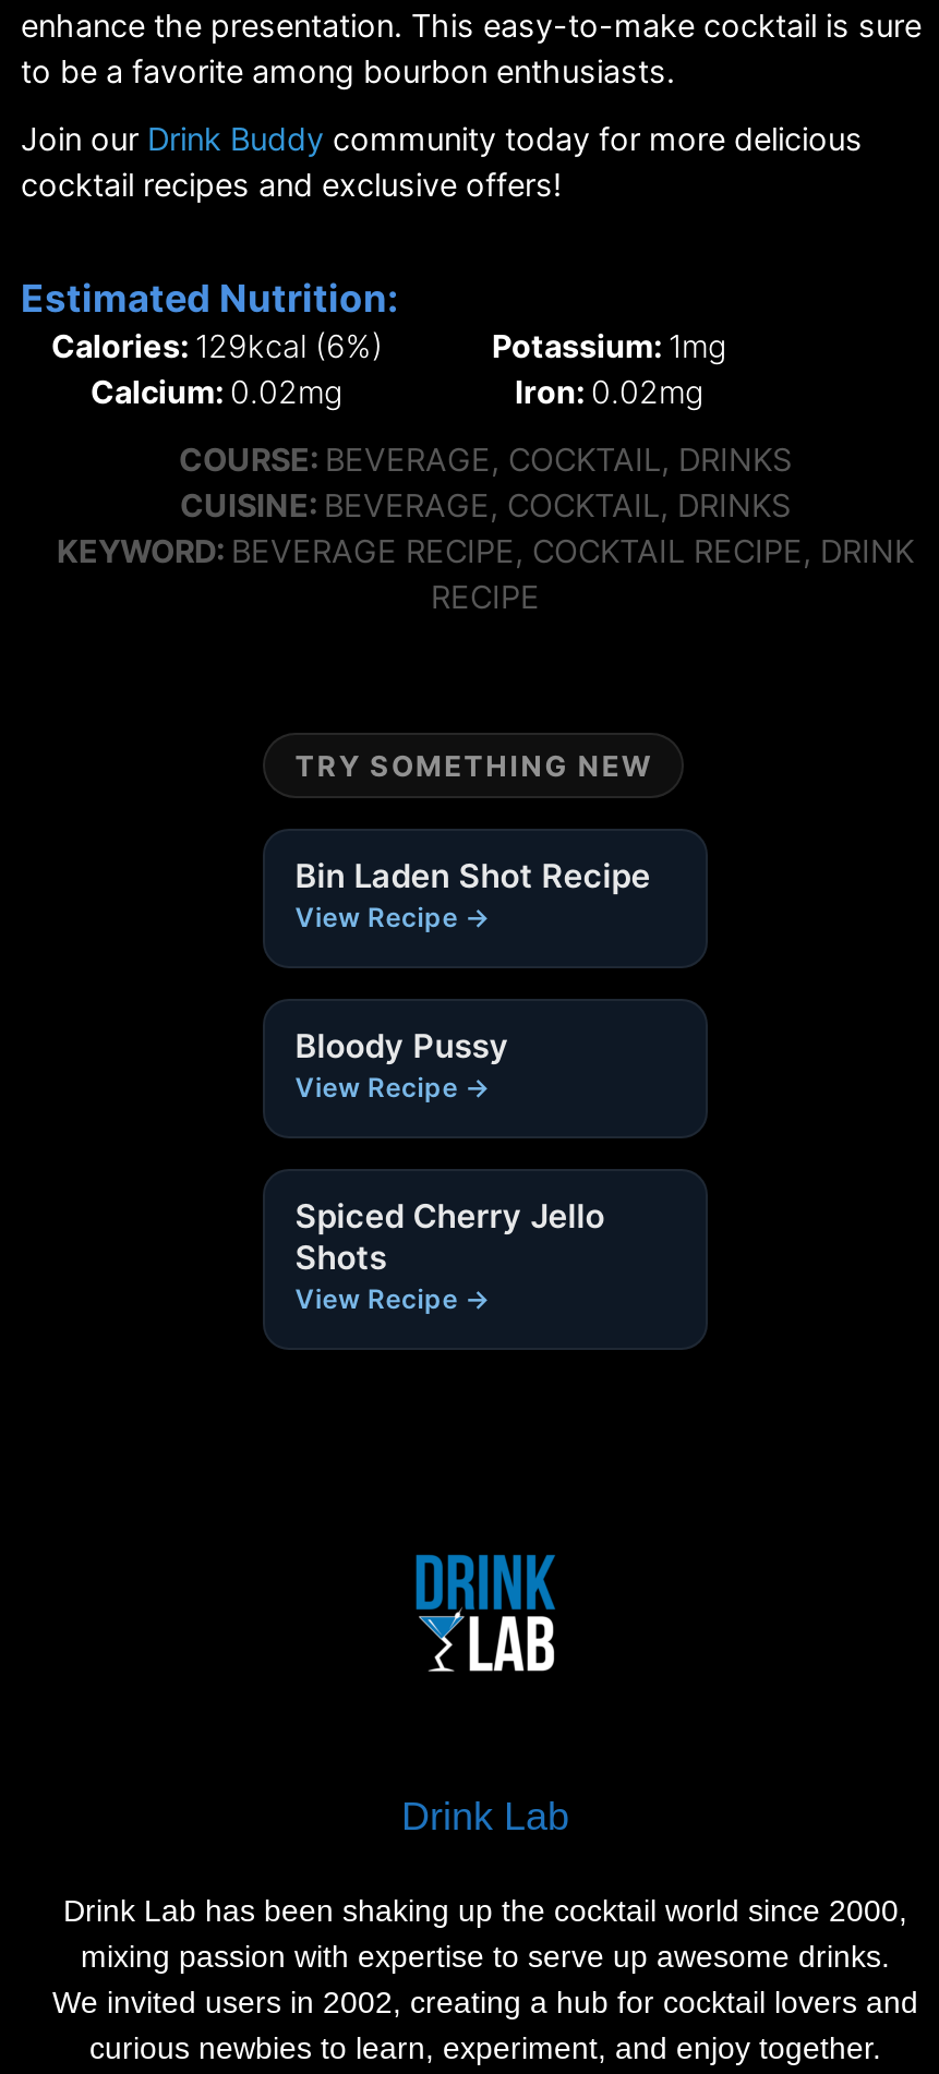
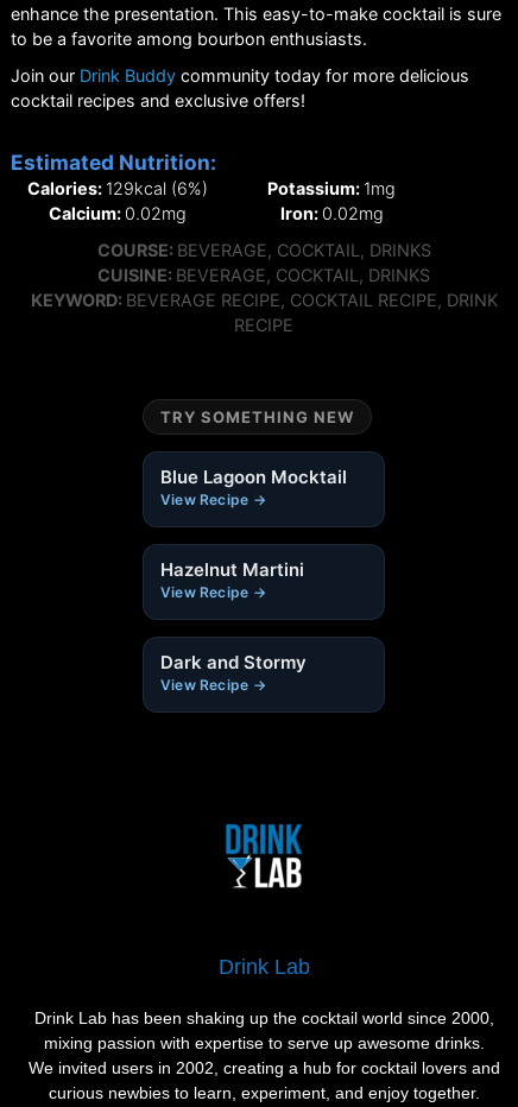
- Bin Laden Shot Recipe
+ Blue Lagoon Mocktail

- Bloody Pussy
+ Hazelnut Martini

- Spiced Cherry Jello
- Shots
+ Dark and Stormy
